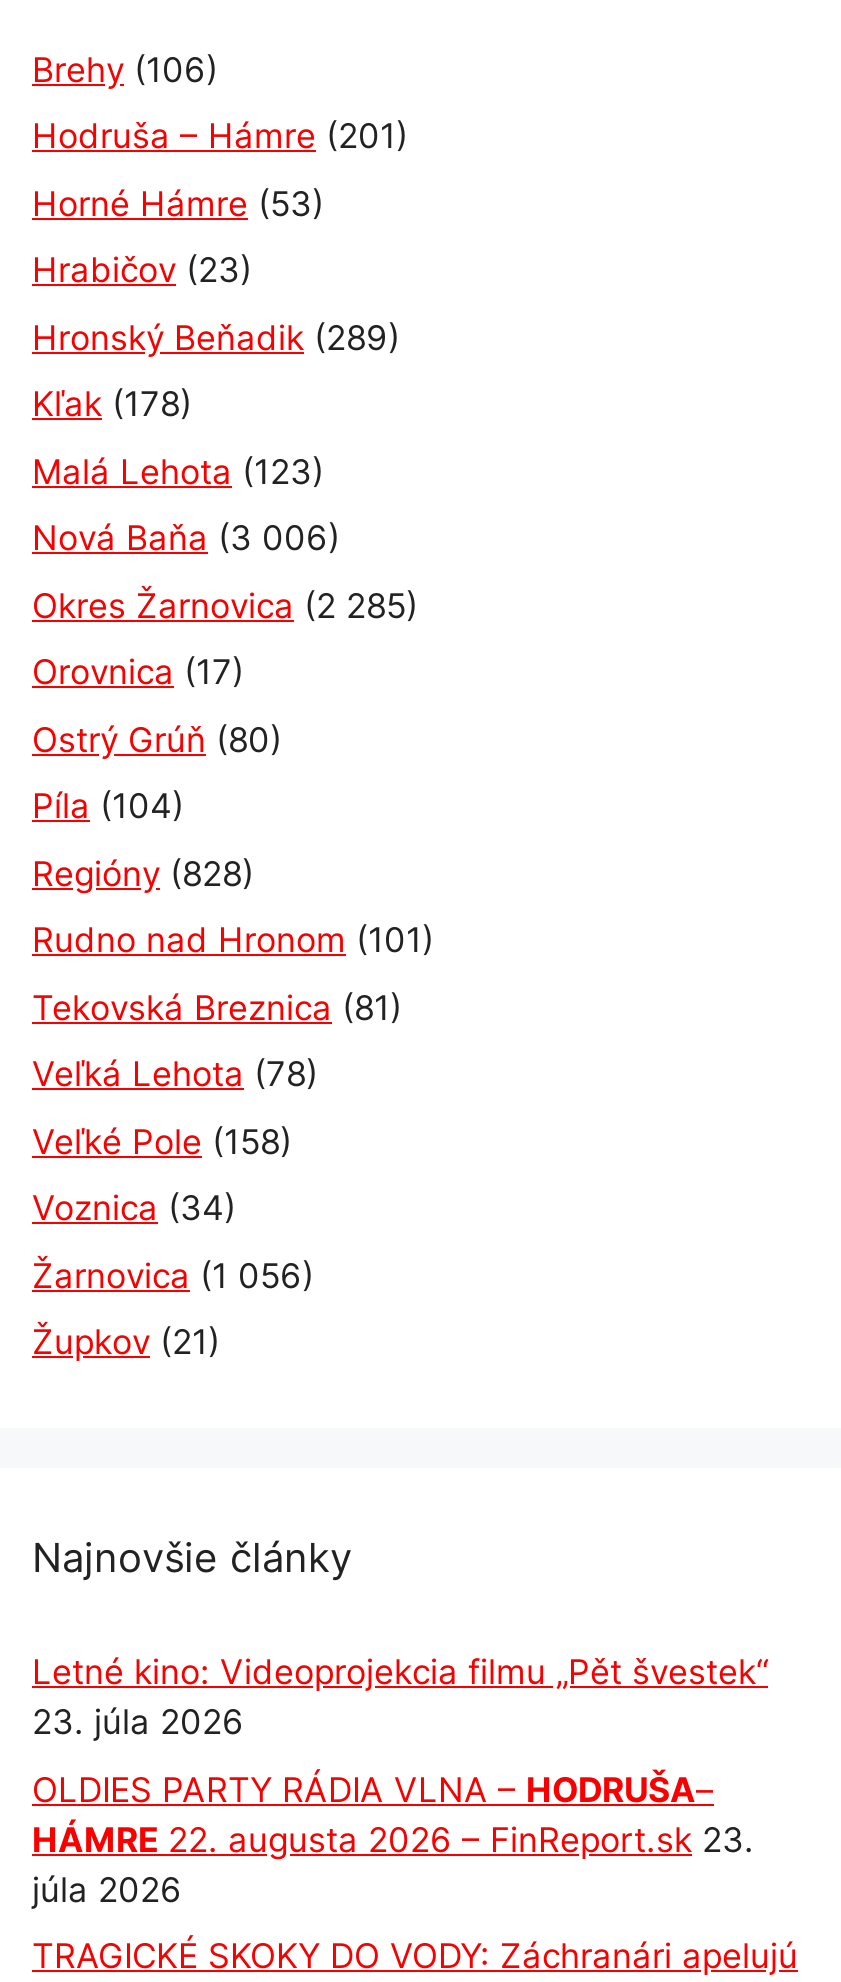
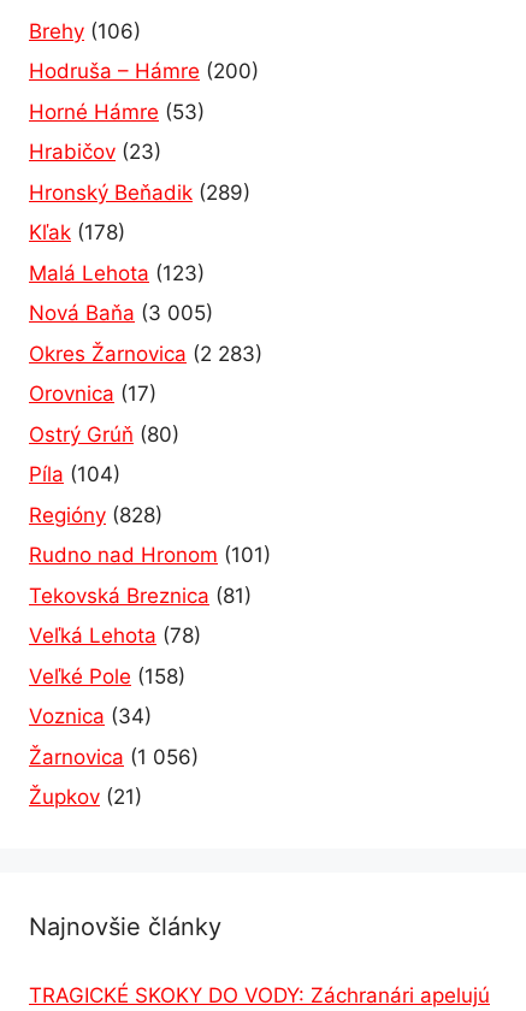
- Hodruša – Hámre (201)
+ Hodruša – Hámre (200)

- Nová Baňa (3 006)
+ Nová Baňa (3 005)

- Okres Žarnovica (2 285)
+ Okres Žarnovica (2 283)

- Letné kino: Videoprojekcia filmu „Pět švestek“
- 23. júla 2026
- OLDIES PARTY RÁDIA VLNA – HODRUŠA–
- HÁMRE 22. augusta 2026 – FinReport.sk 23.
- júla 2026
